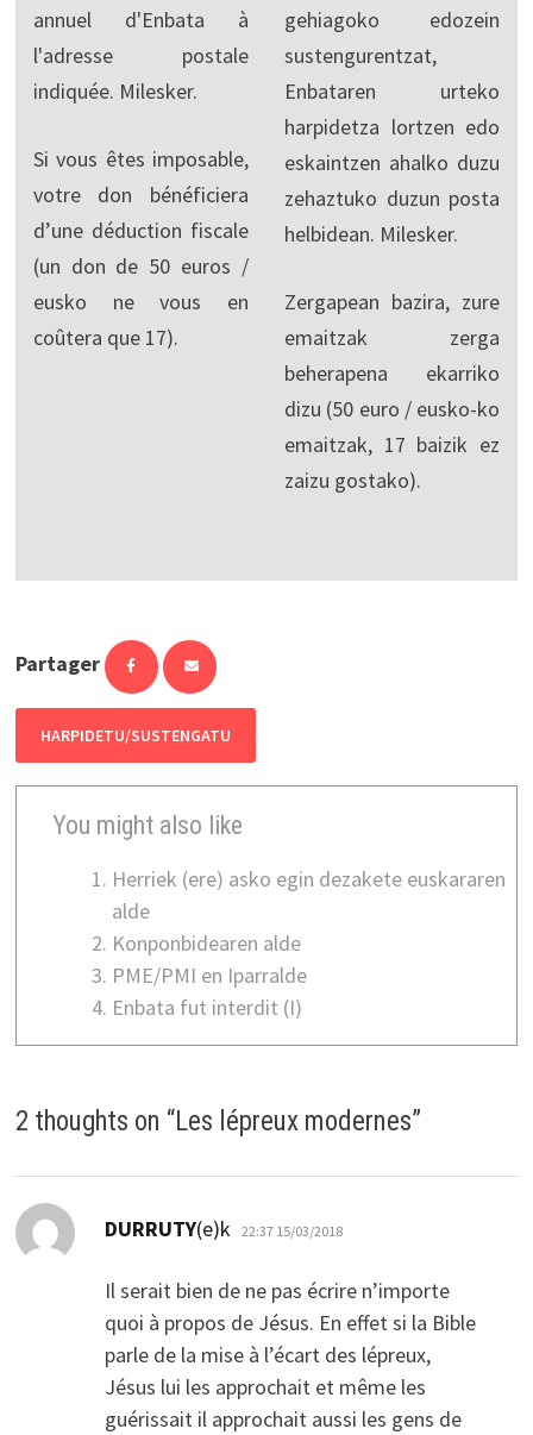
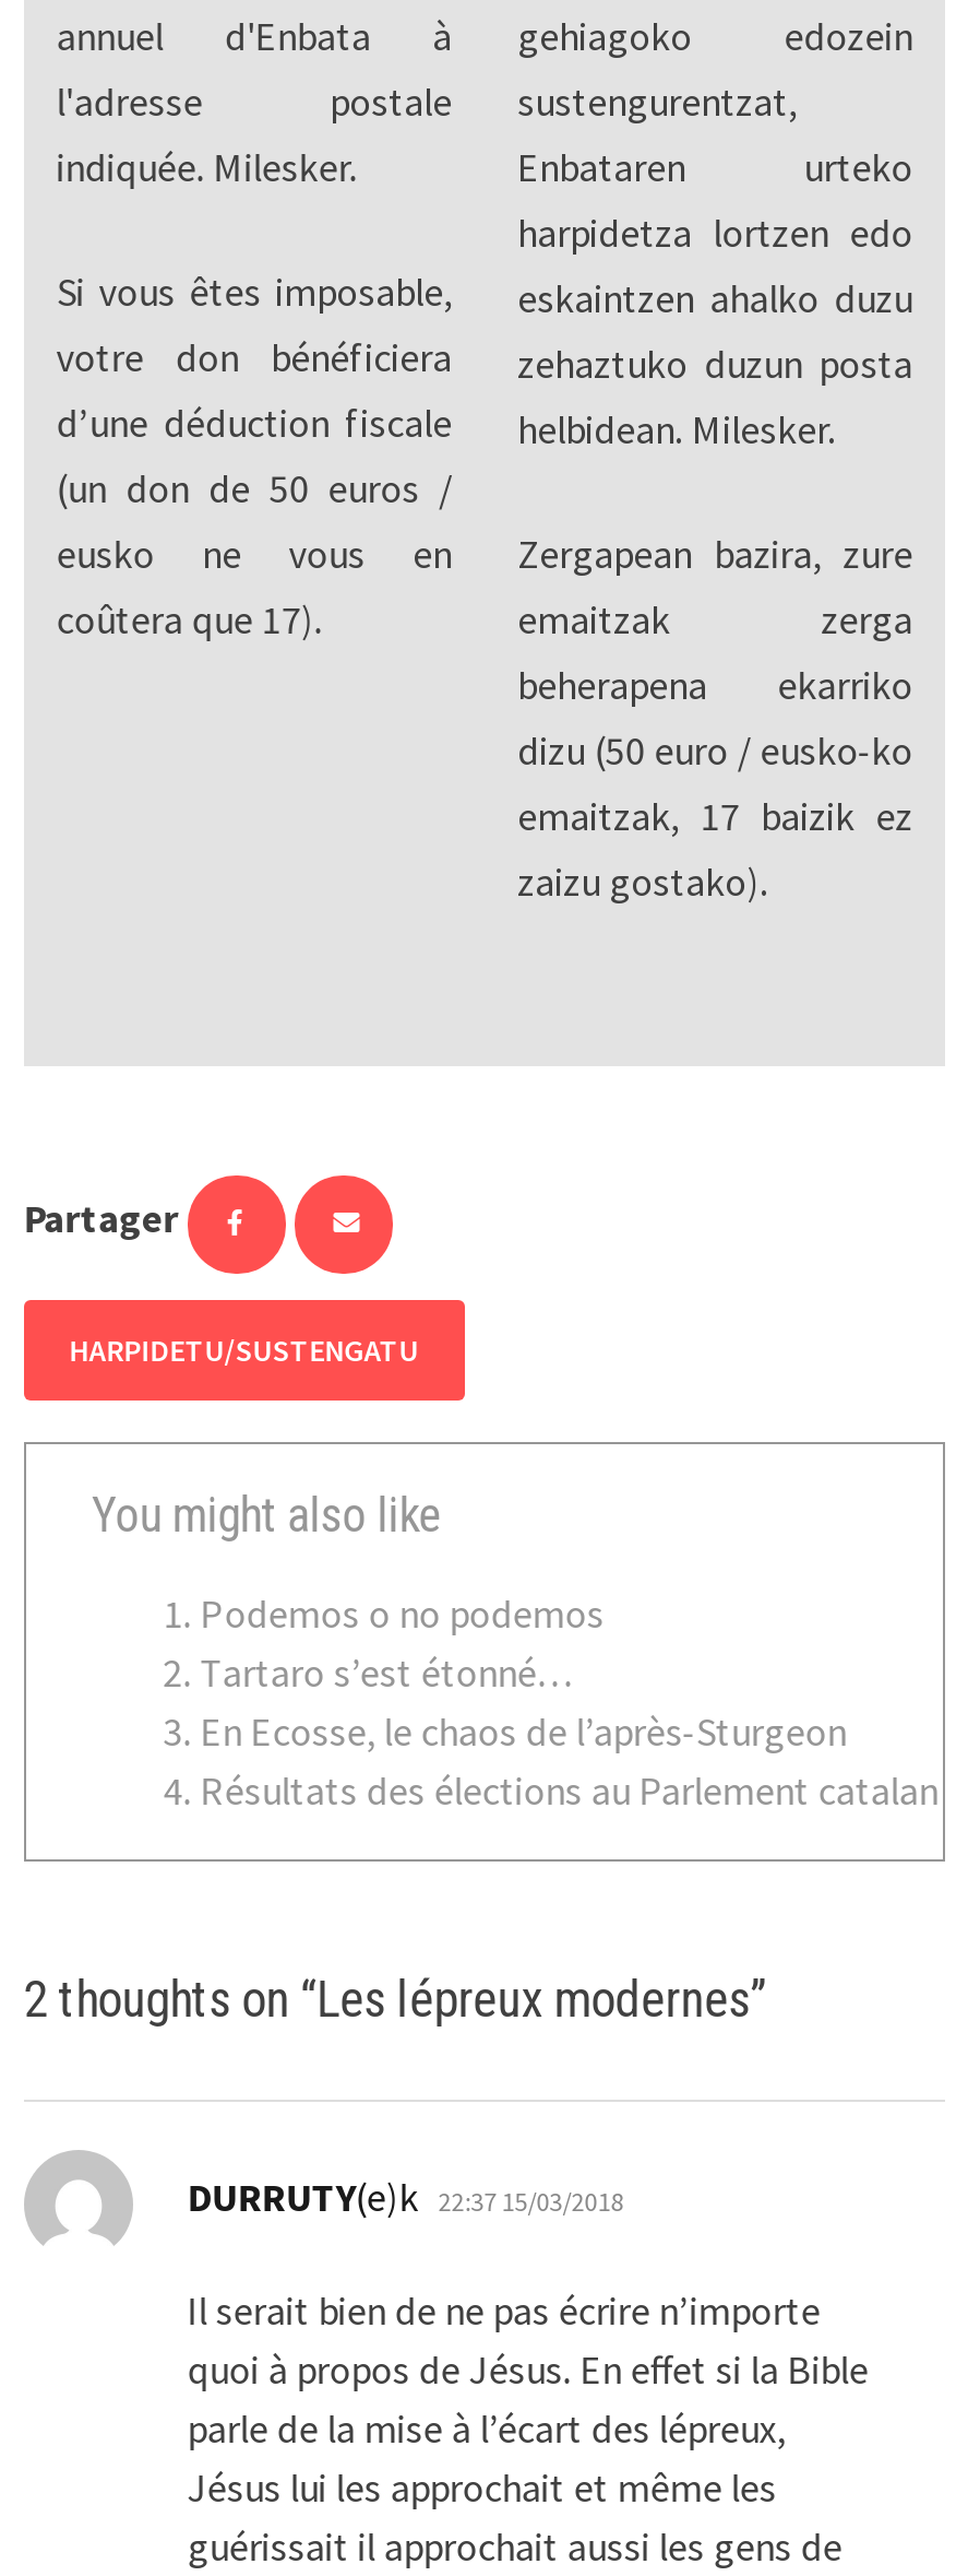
- Herriek (ere) asko egin dezakete euskararen
- alde
- Konponbidearen alde
- PME/PMI en Iparralde
- Enbata fut interdit (I)
+ Podemos o no podemos
+ Tartaro s’est étonné…
+ En Ecosse, le chaos de l’après-Sturgeon
+ Résultats des élections au Parlement catalan
